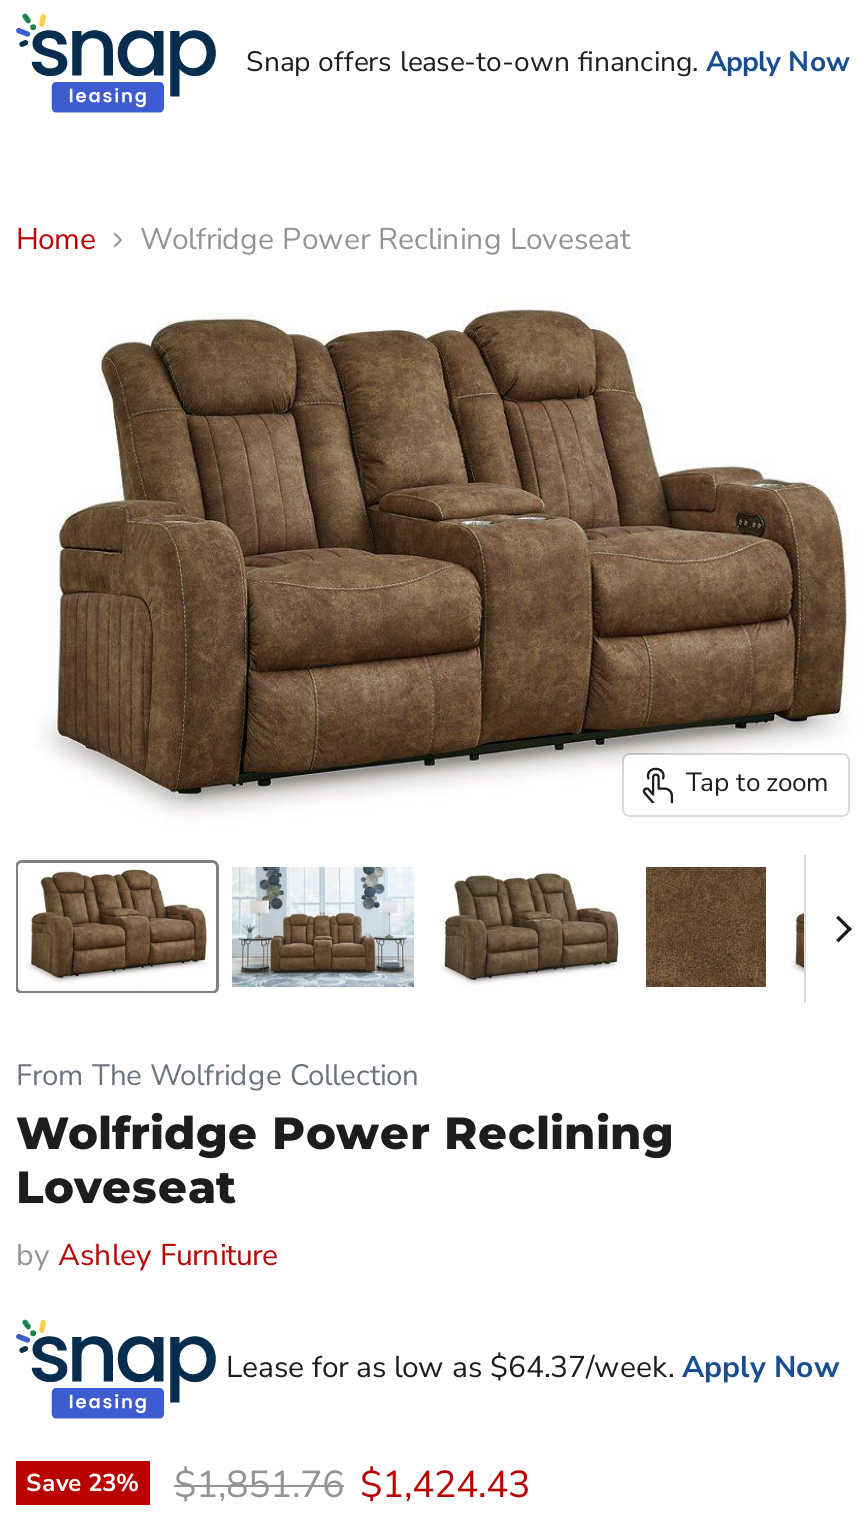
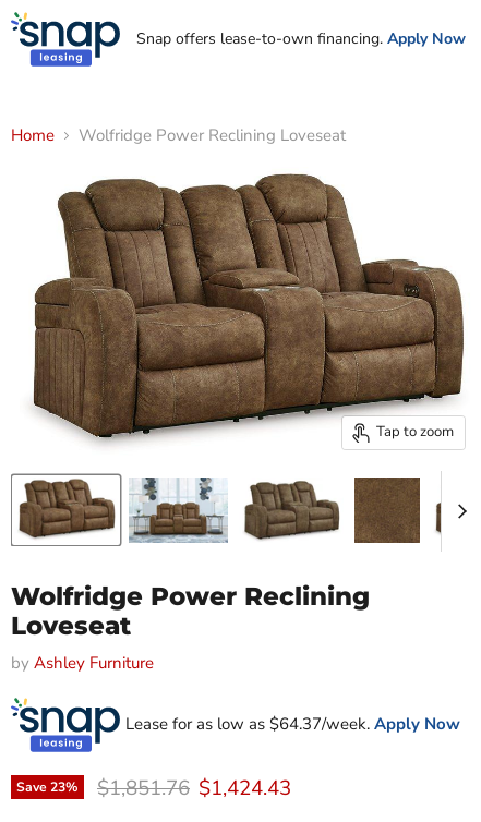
- From The Wolfridge Collection
